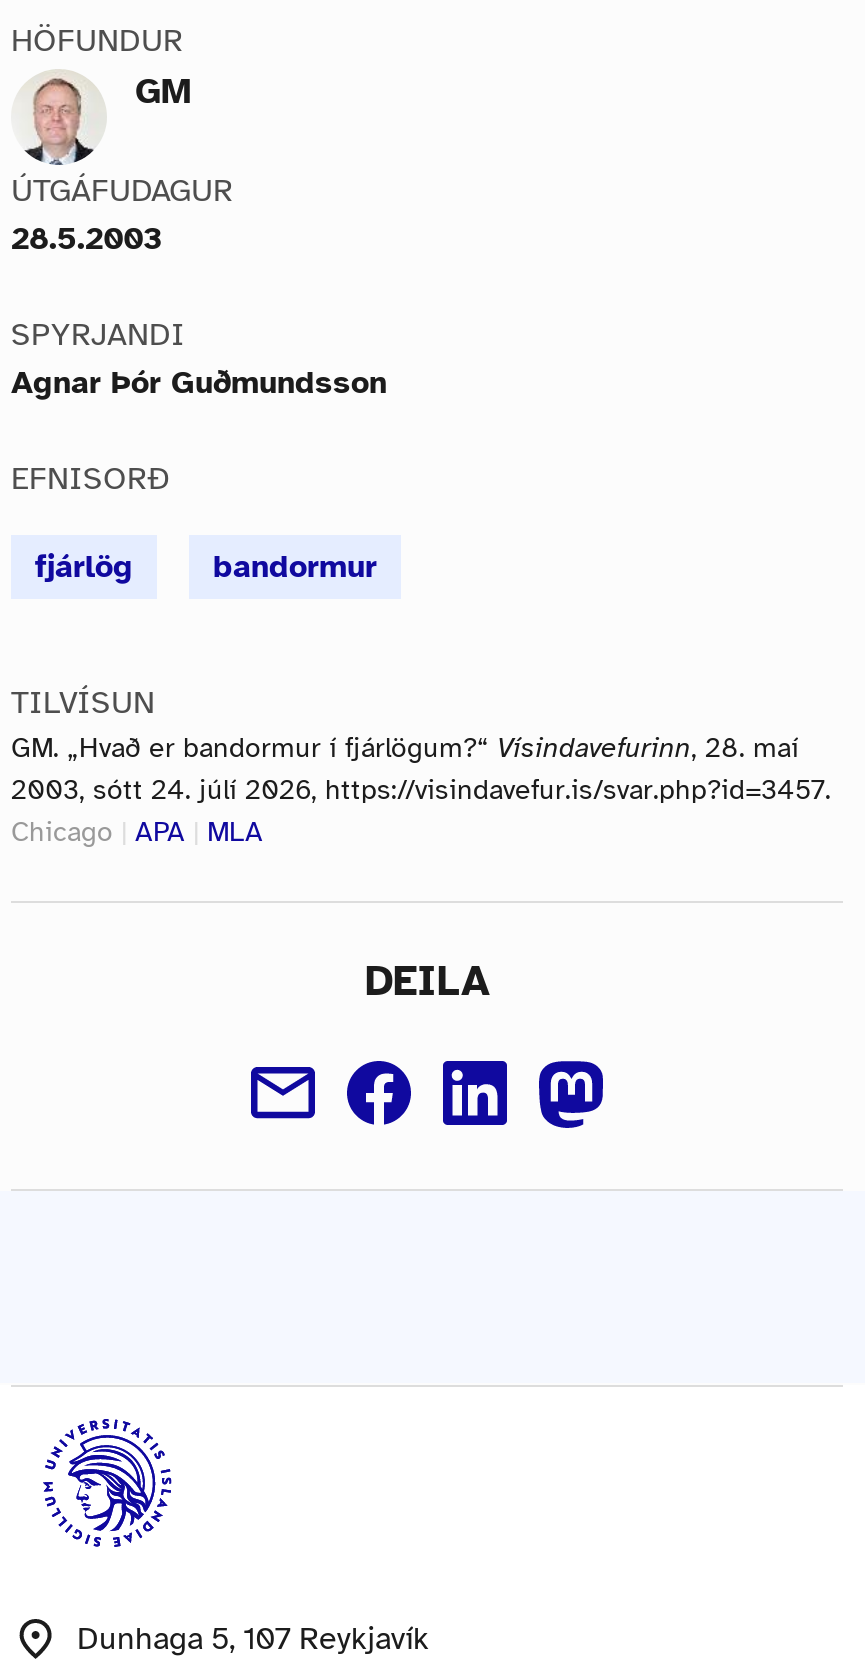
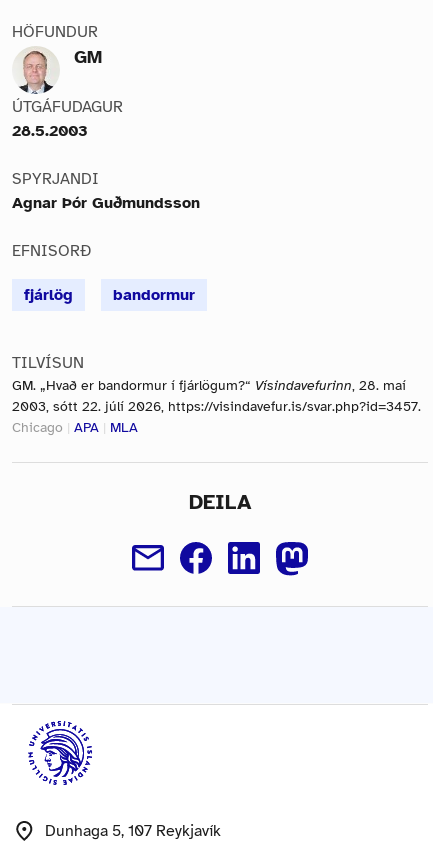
- 2003, sótt 24. júlí 2026, https://visindavefur.is/svar.php?id=3457.
+ 2003, sótt 22. júlí 2026, https://visindavefur.is/svar.php?id=3457.
